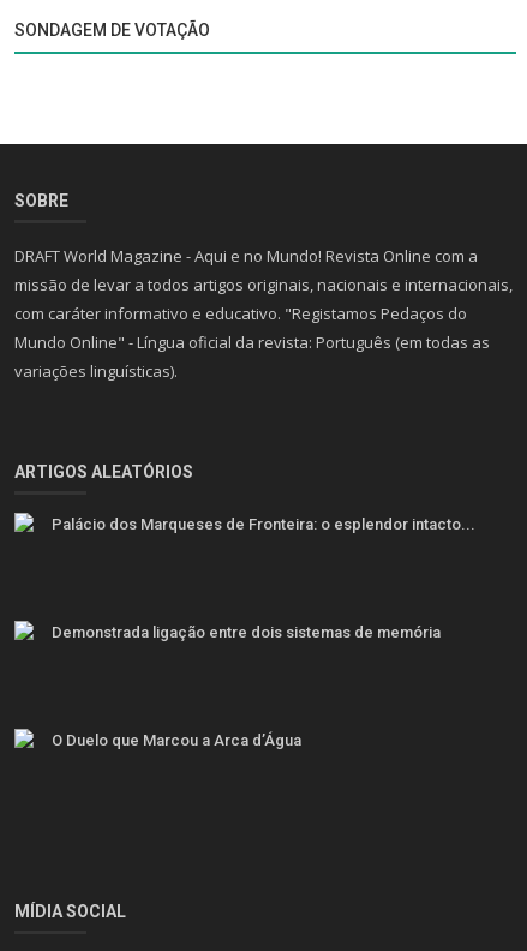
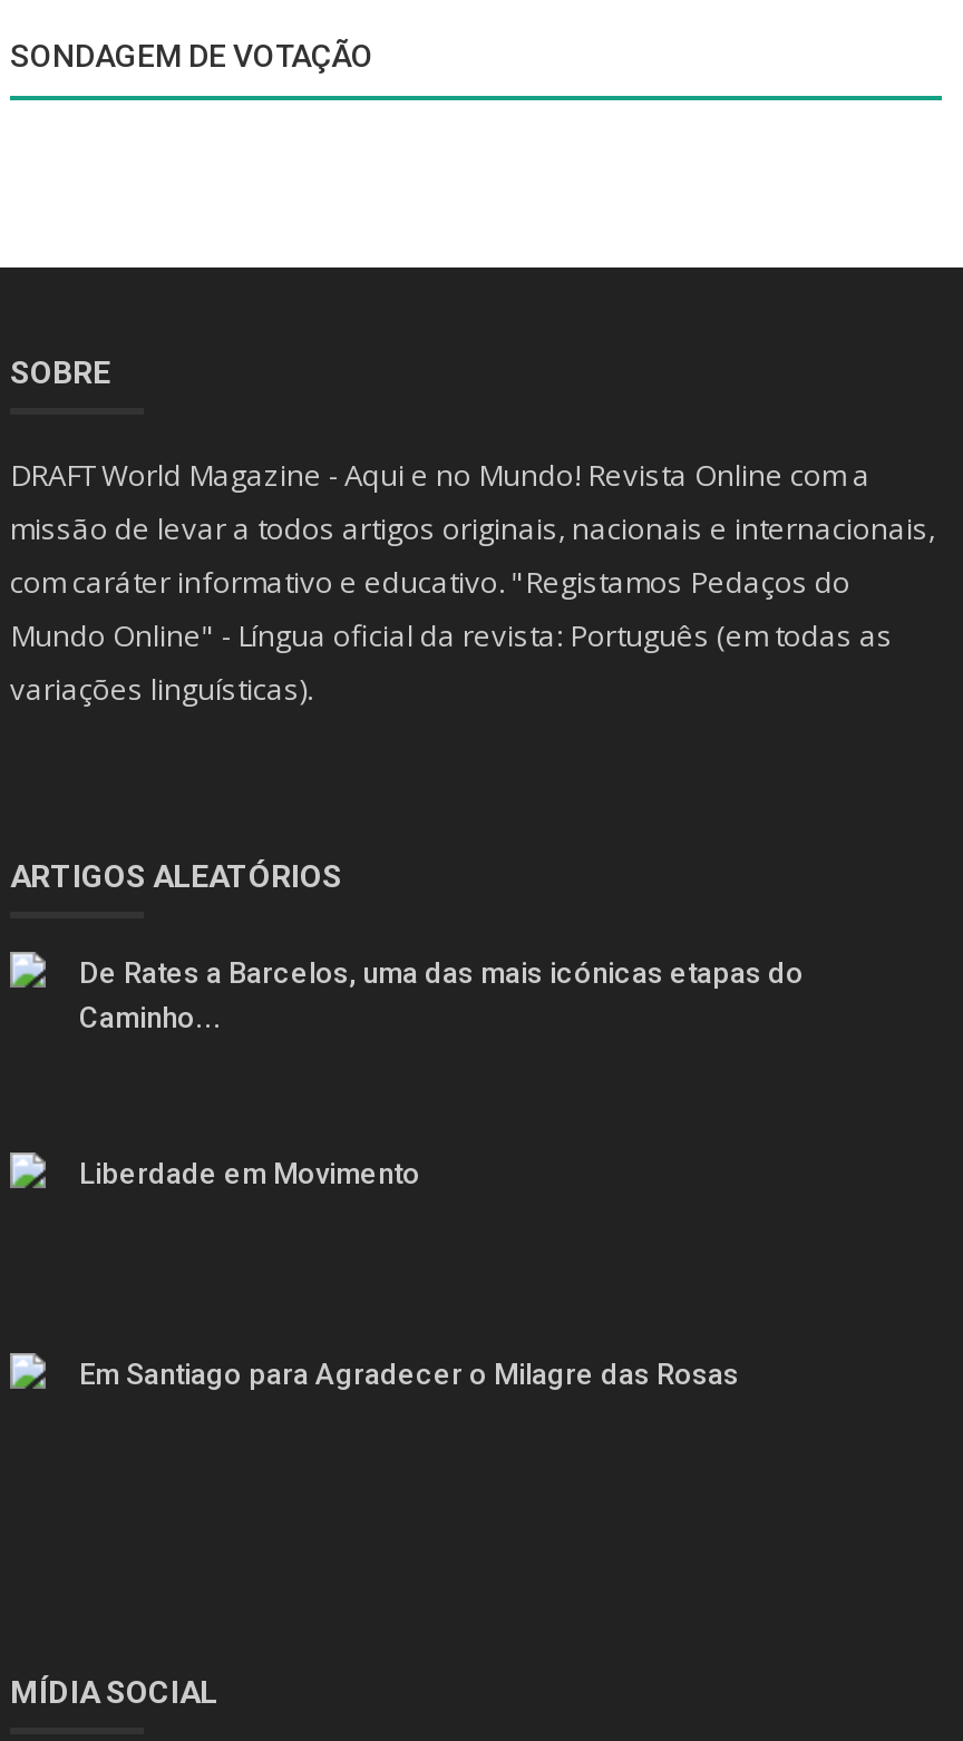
- Palácio dos Marqueses de Fronteira: o esplendor intacto...
+ De Rates a Barcelos, uma das mais icónicas etapas do
+ Caminho...

- Demonstrada ligação entre dois sistemas de memória
+ Liberdade em Movimento

- O Duelo que Marcou a Arca d’Água
+ Em Santiago para Agradecer o Milagre das Rosas
